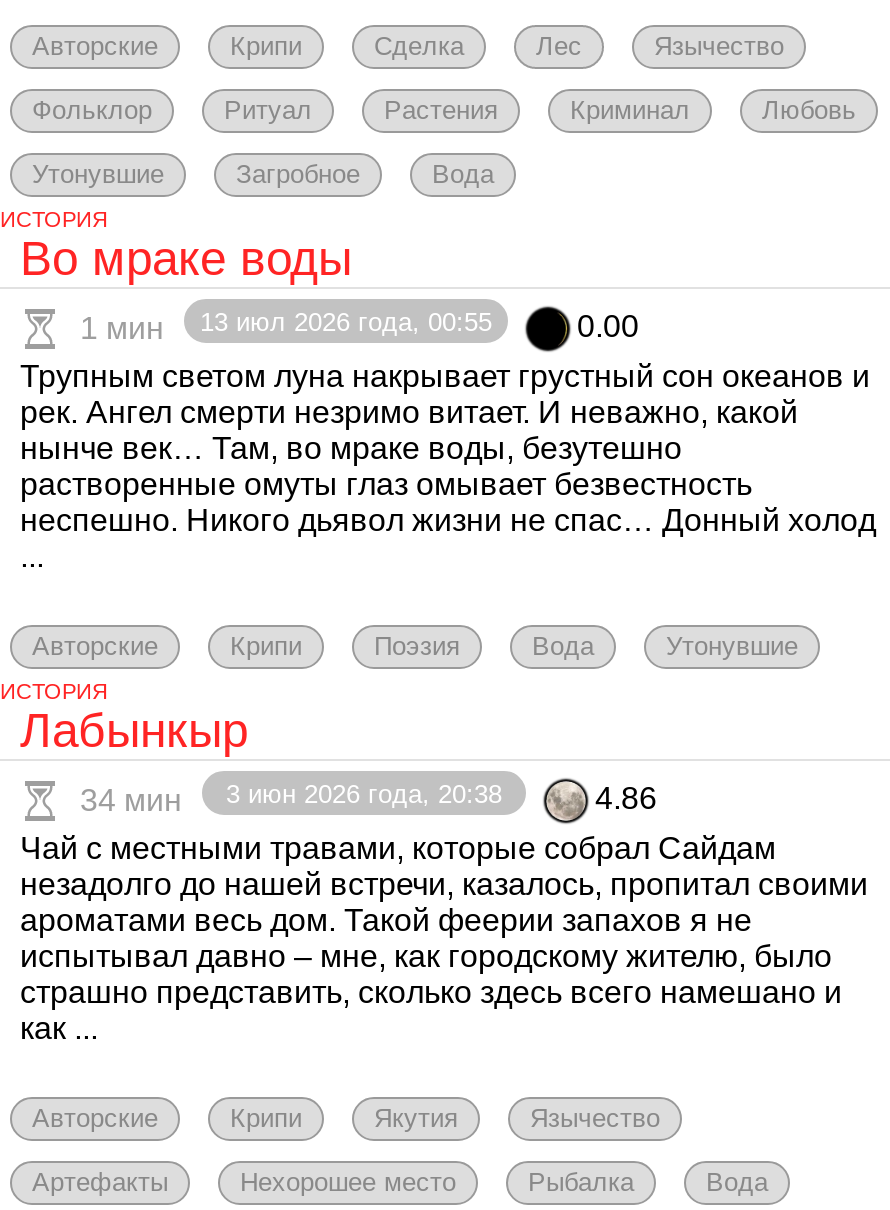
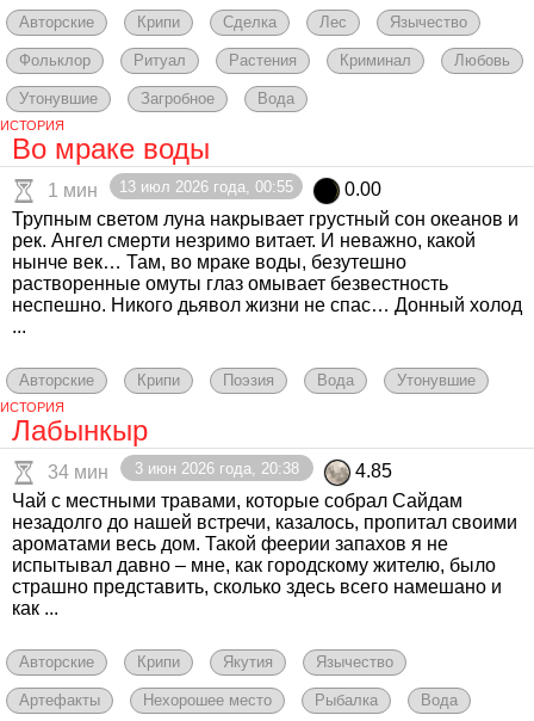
- 4.86
+ 4.85
